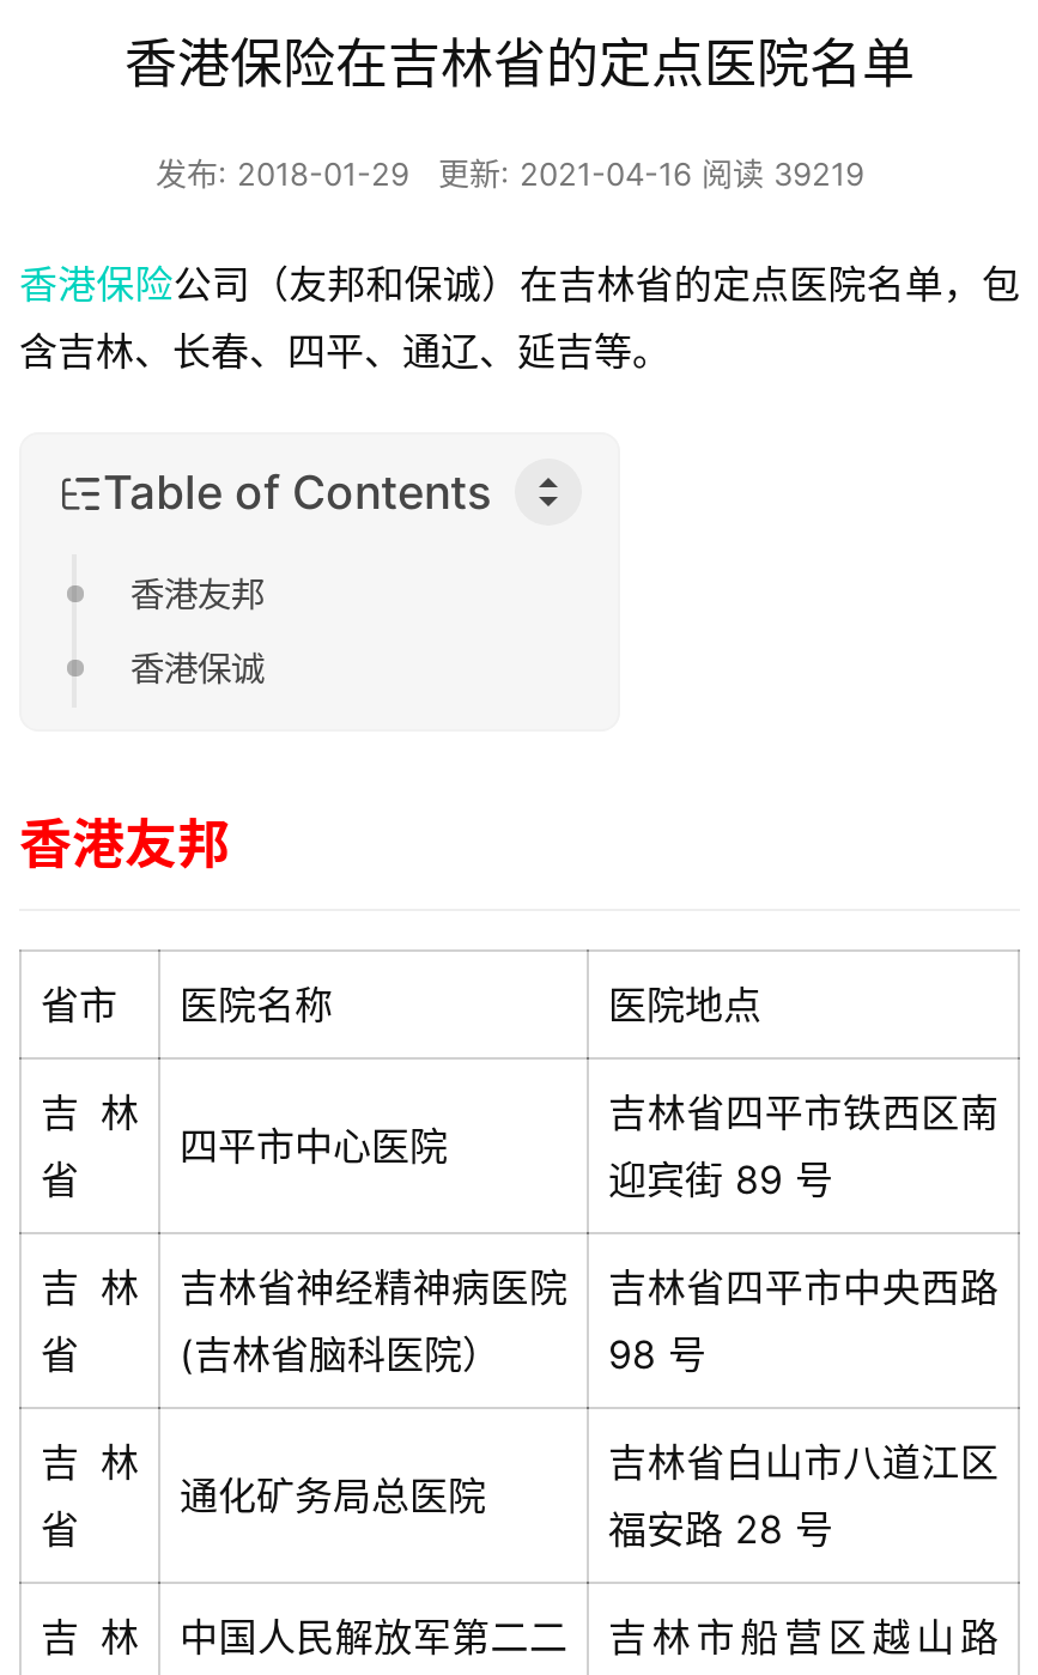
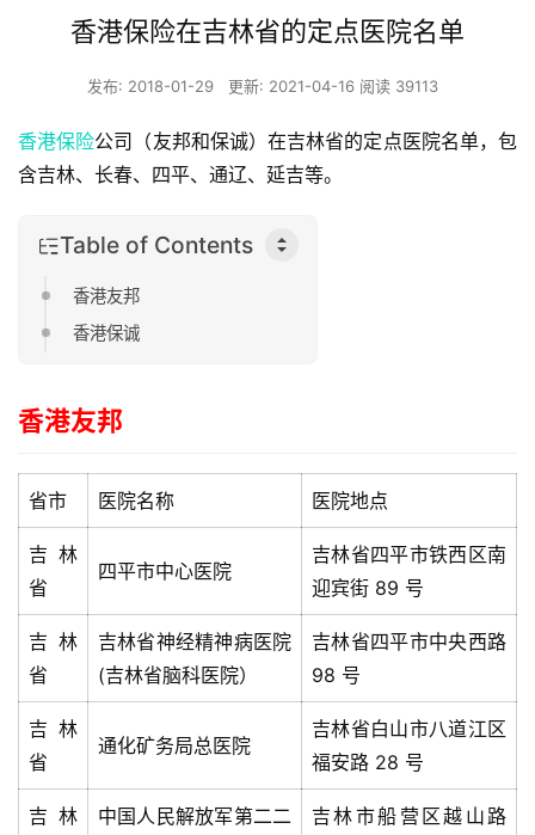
- 发布: 2018-01-29 更新: 2021-04-16 阅读 39219
+ 发布: 2018-01-29 更新: 2021-04-16 阅读 39113
